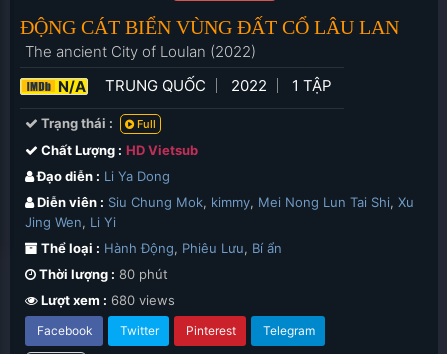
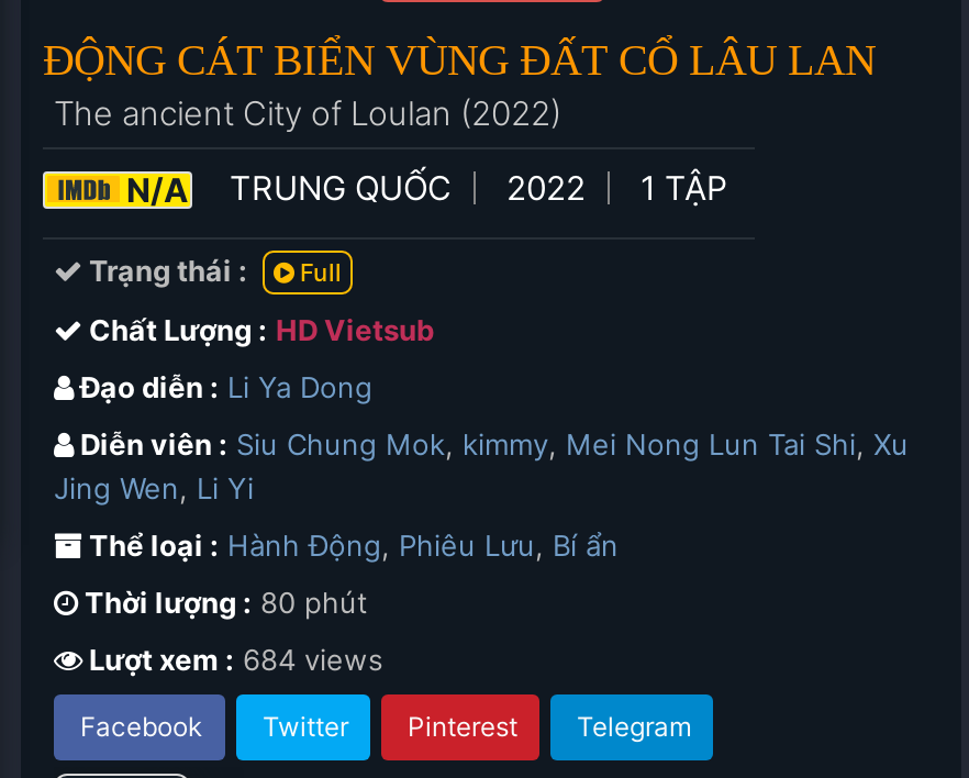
- Lượt xem : 680 views
+ Lượt xem : 684 views
